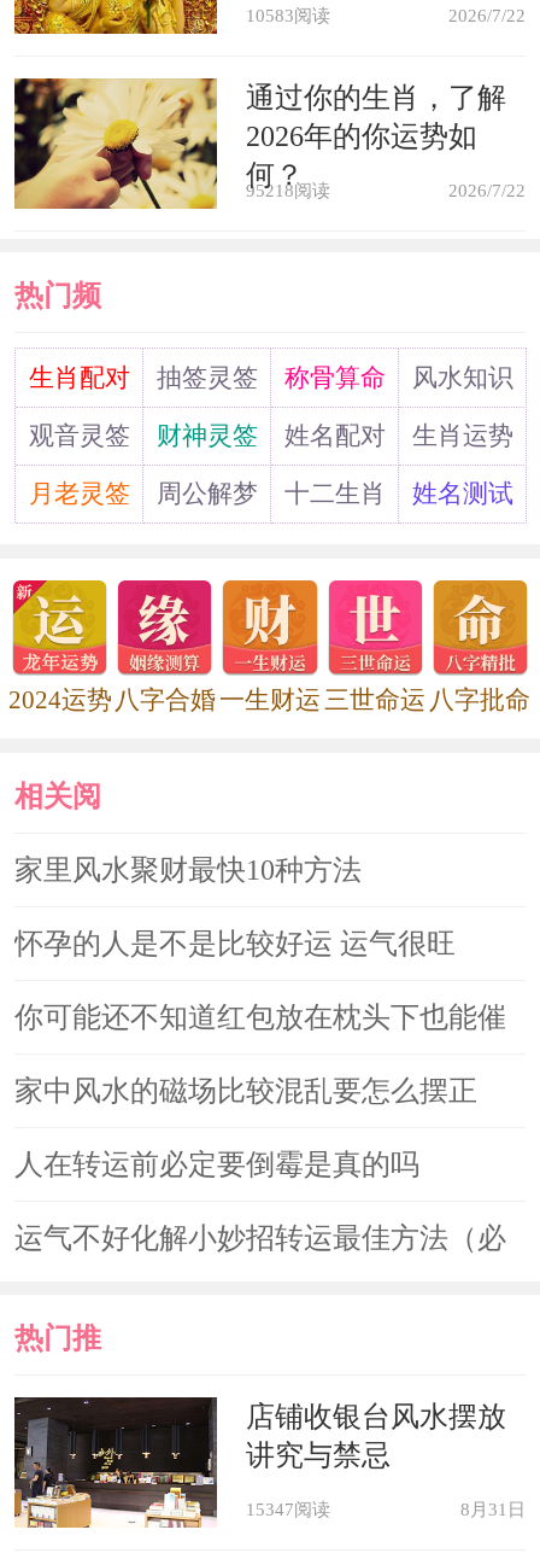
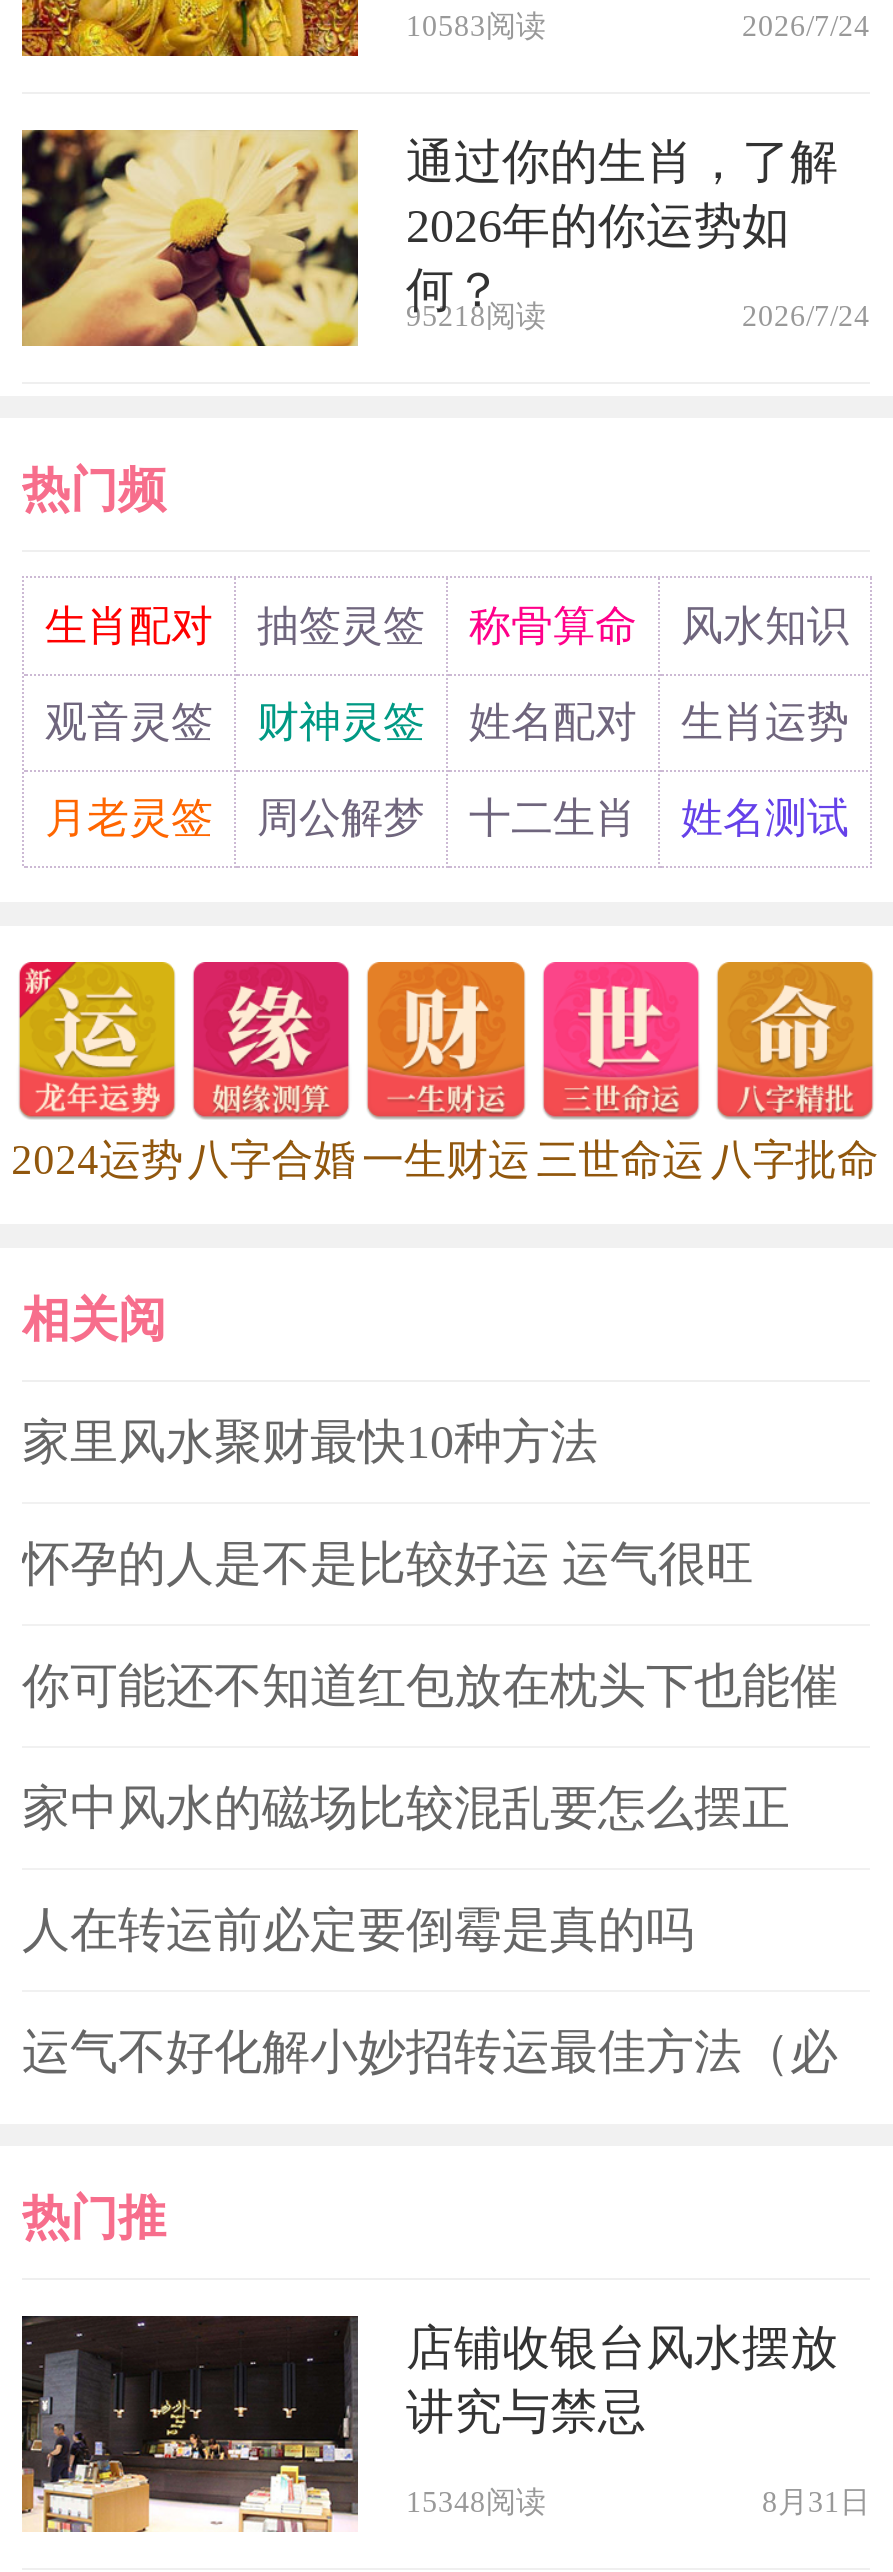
- 2026/7/22
+ 2026/7/24

- 2026/7/22
+ 2026/7/24

- 15347阅读
+ 15348阅读
